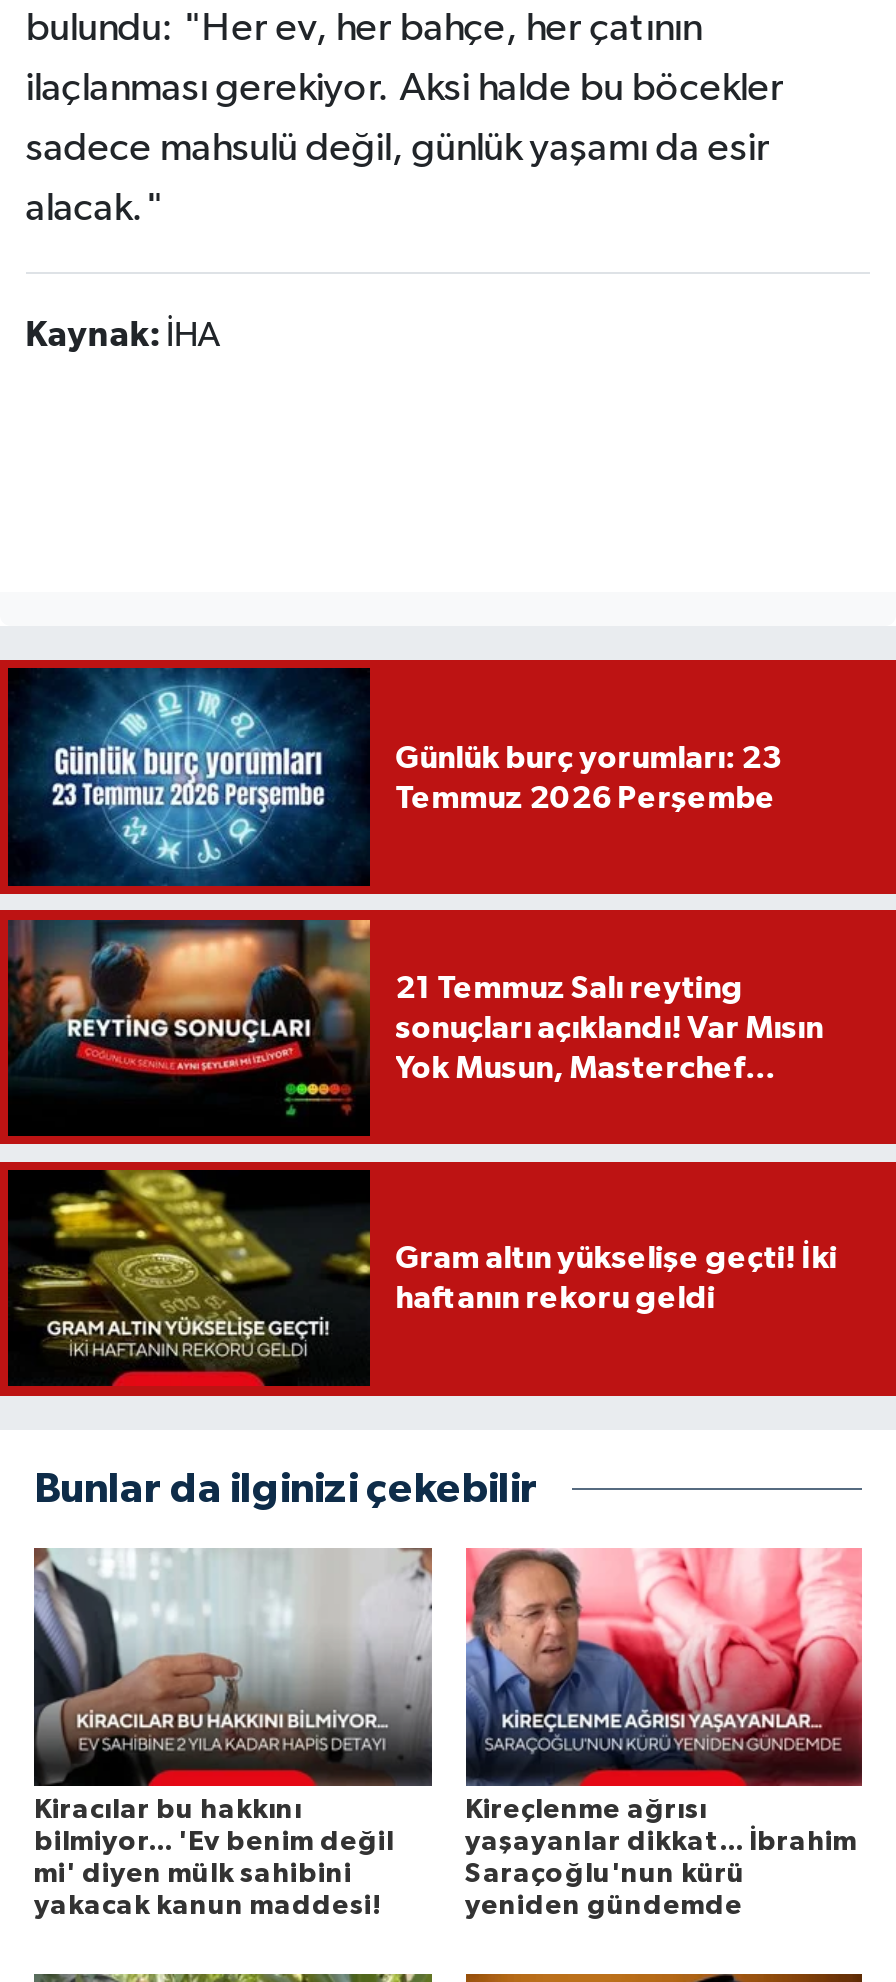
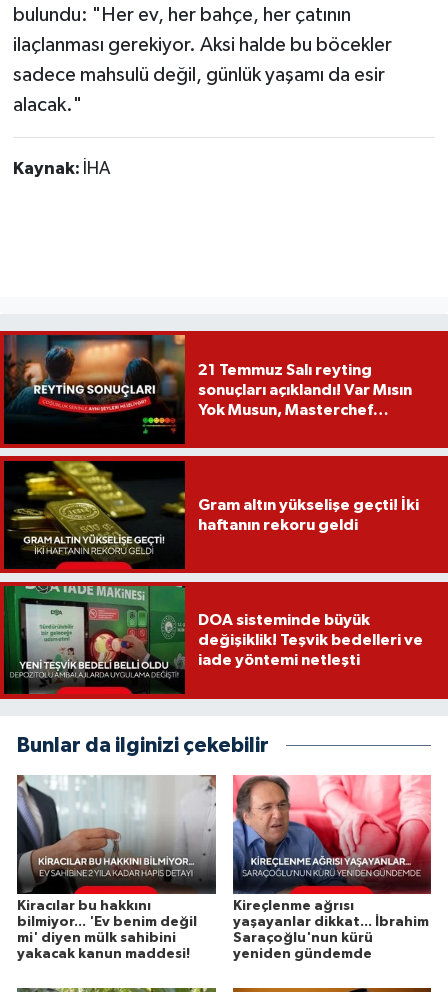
- [image]
- Günlük burç yorumları: 23
- Temmuz 2026 Perşembe

moved up: [image] | 21 Temmuz Salı reyting | sonuçları açıklandı! Var Mısın | Yok Musun, Masterchef | Gram altın yükselişe geçti! İki | haftanın rekoru geldi

+ [image]
+ DOA sisteminde büyük
+ değişiklik! Teşvik bedelleri ve
+ iade yöntemi netleşti
